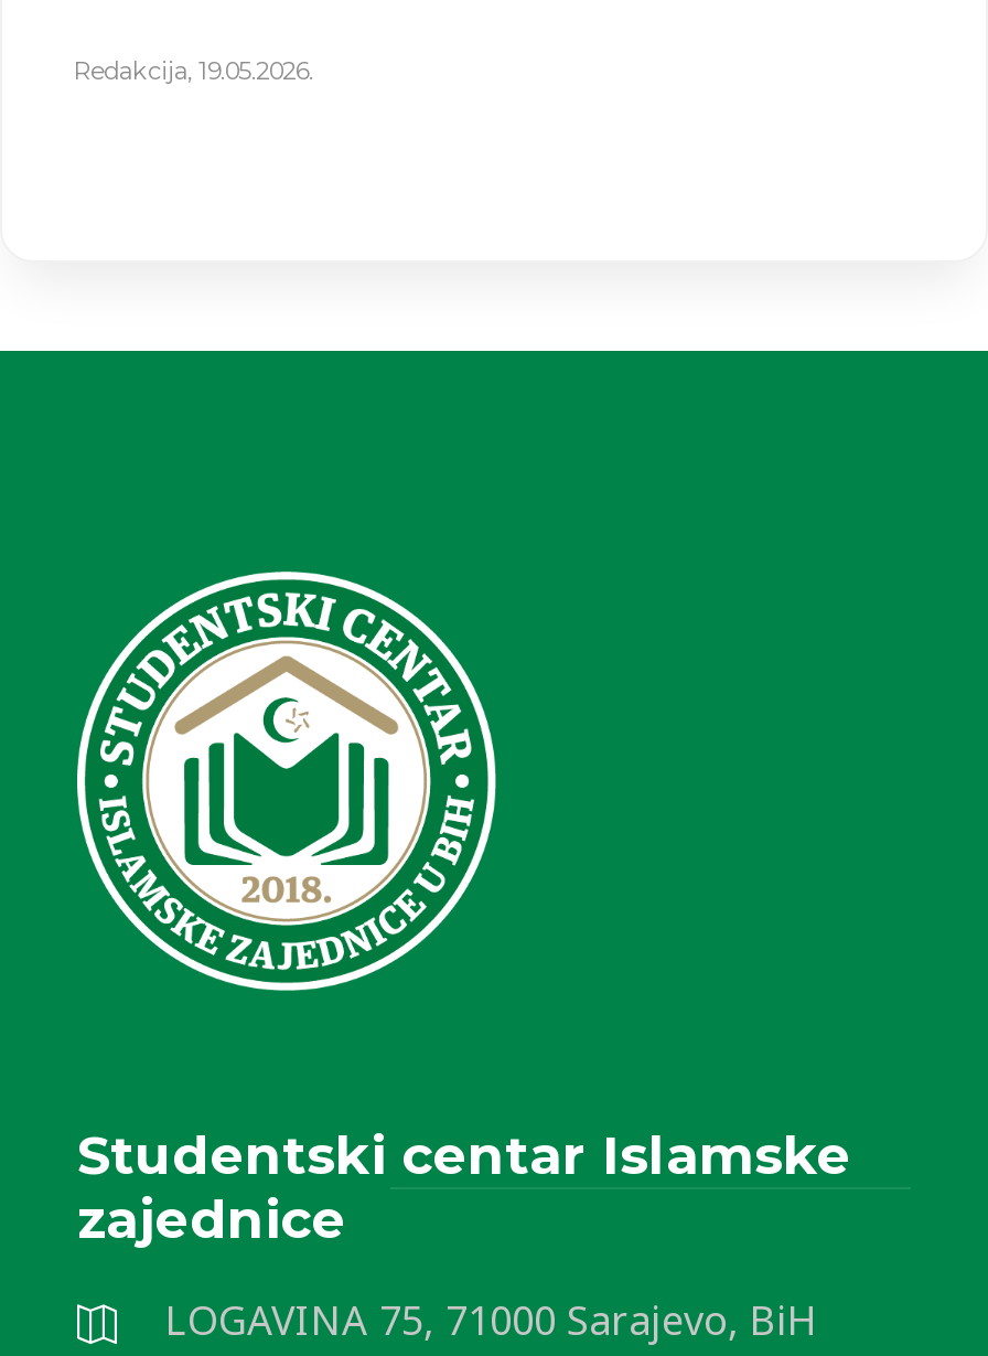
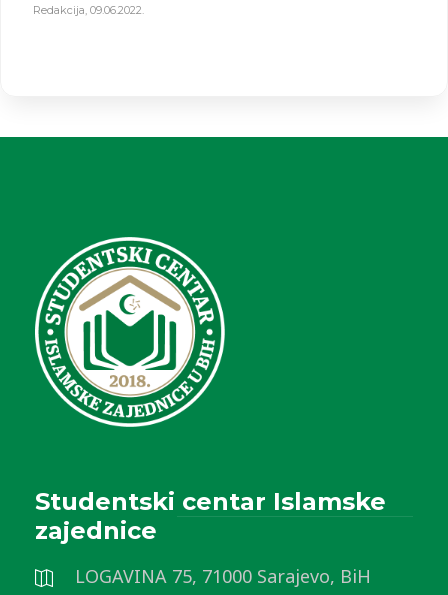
- Redakcija, 19.05.2026.
+ Redakcija, 09.06.2022.
